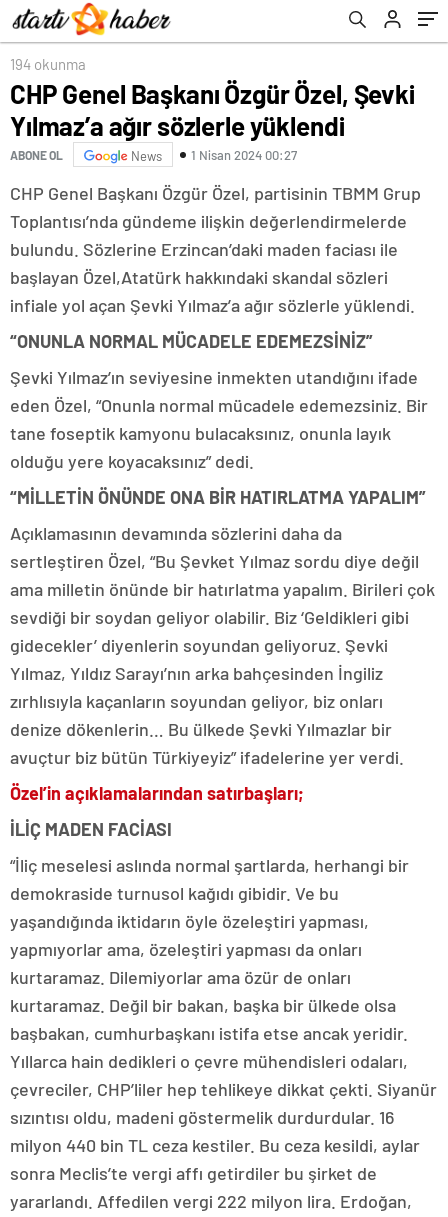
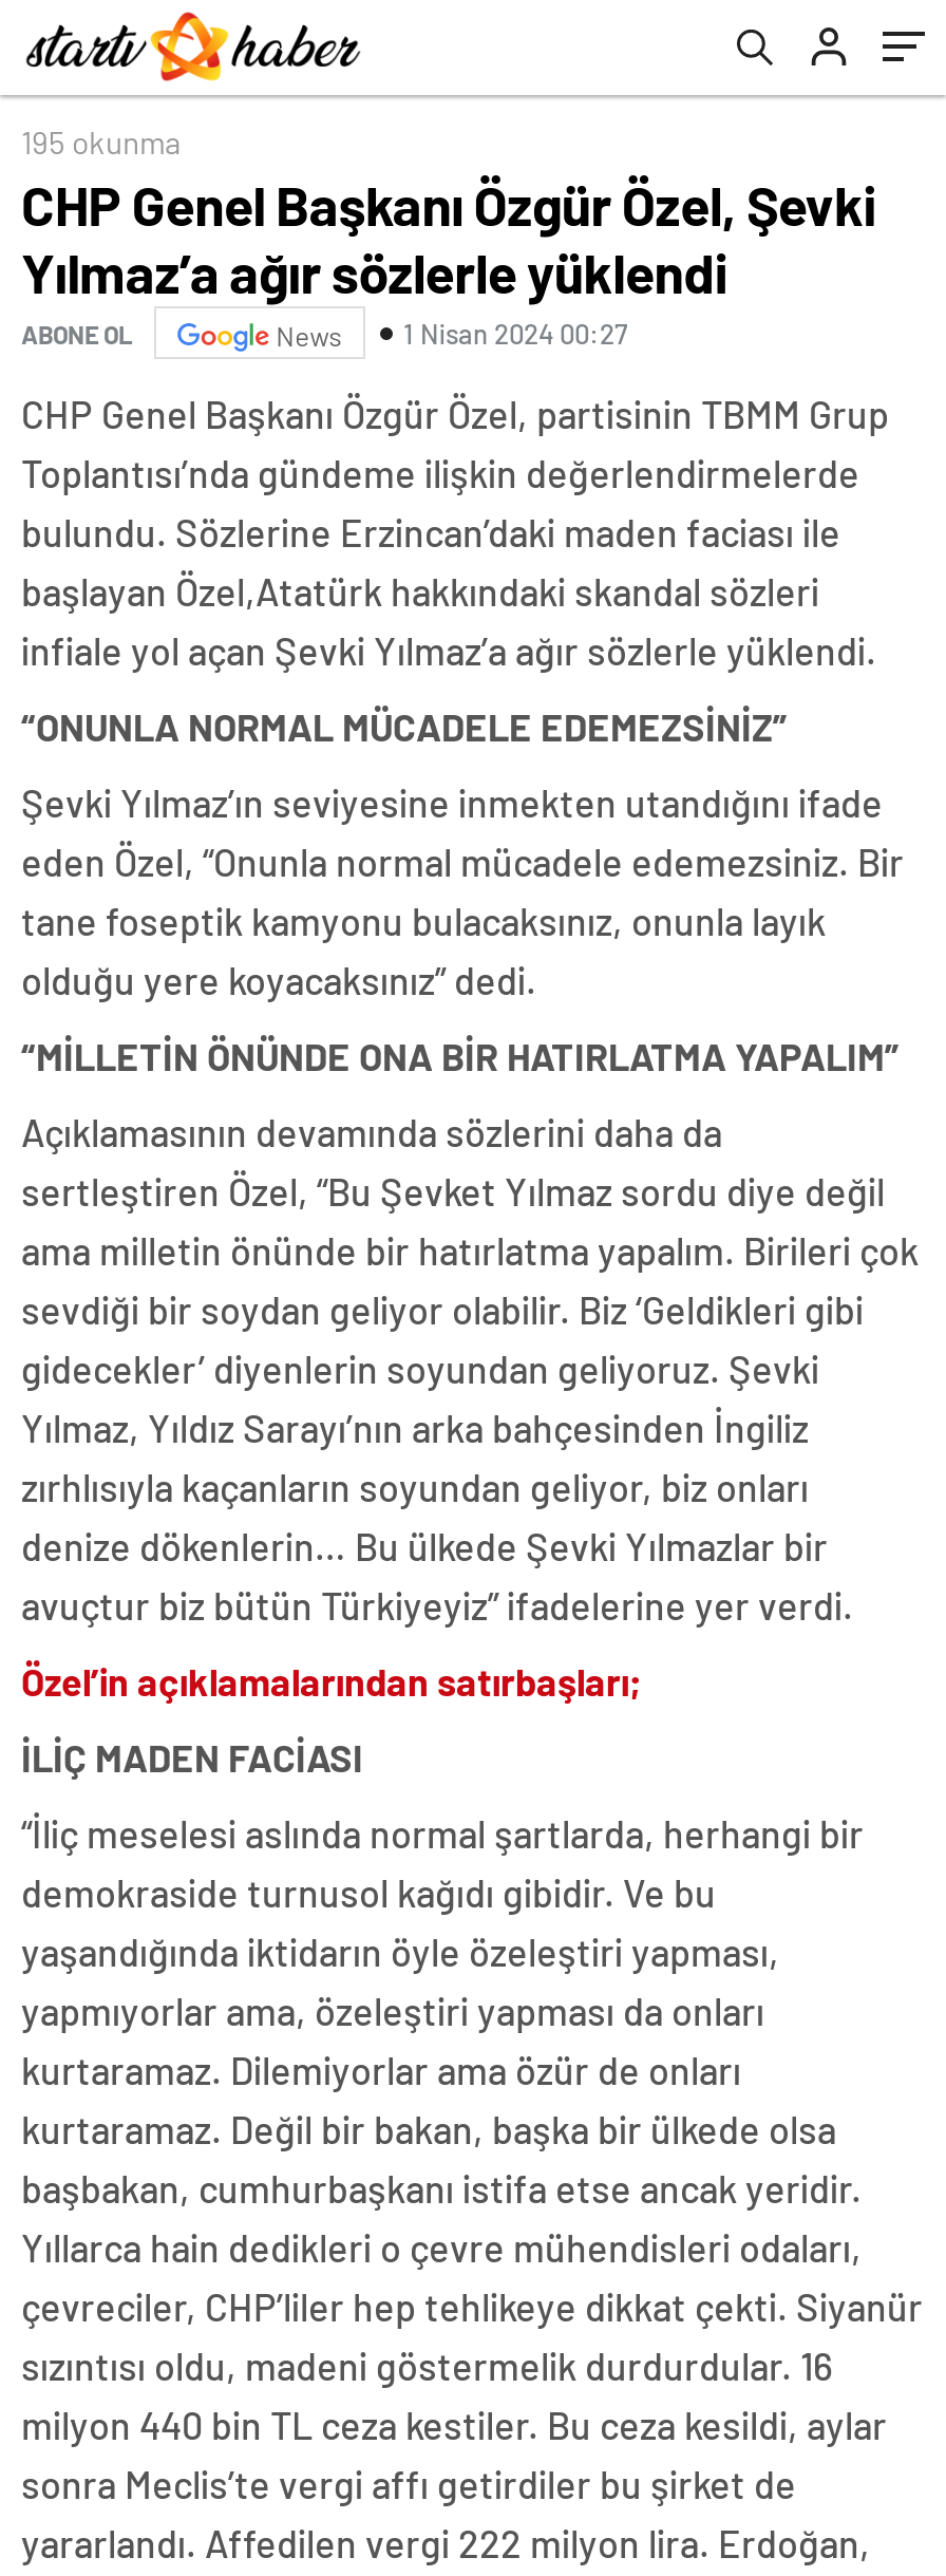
- 194 okunma
+ 195 okunma
